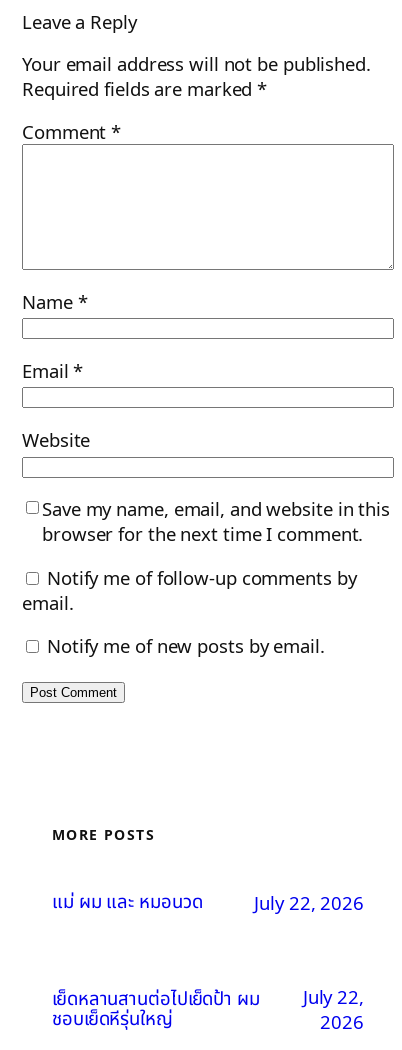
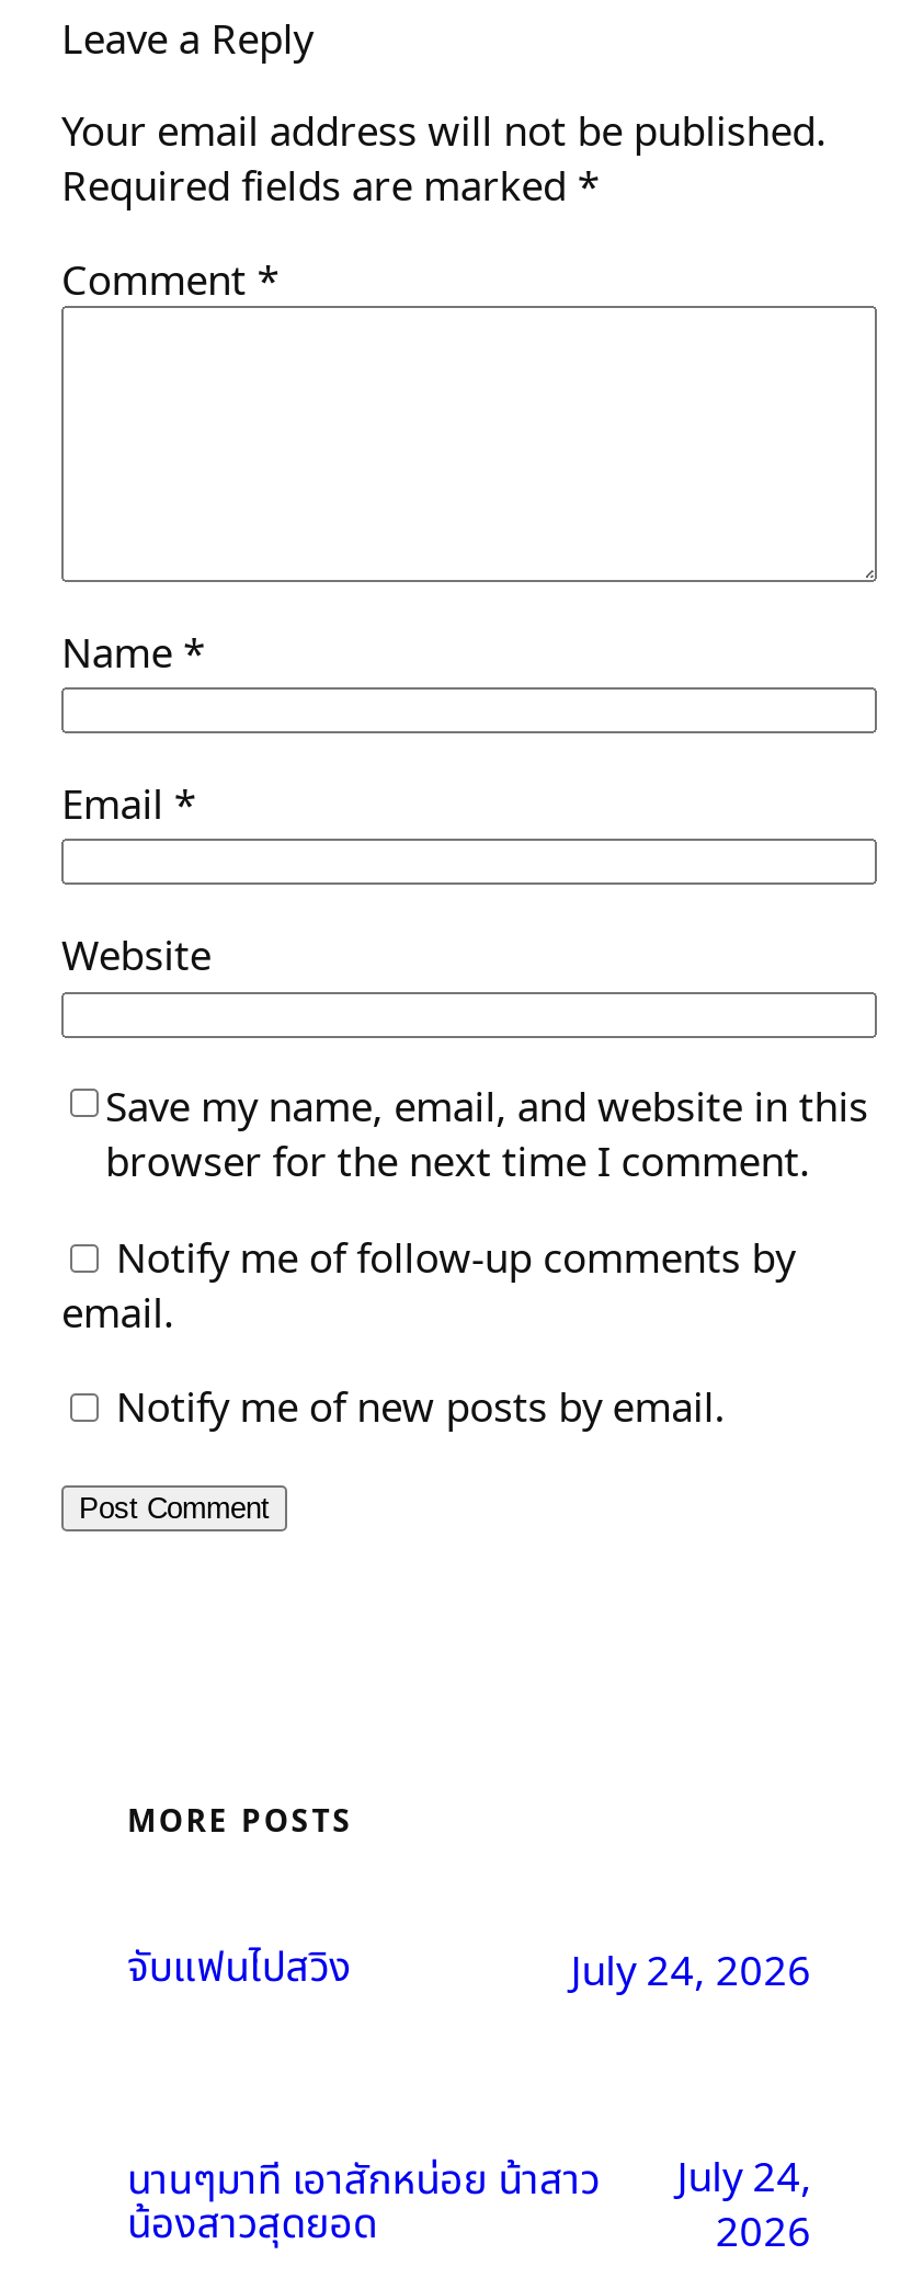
- แม่ ผม และ หมอนวด
- July 22, 2026
+ จับแฟนไปสวิง
+ July 24, 2026

- เย็ดหลานสานต่อไปเย็ดป้า ผม
- ชอบเย็ดหีรุ่นใหญ่
+ นานๆมาที เอาสักหน่อย น้าสาว
+ น้องสาวสุดยอด

- July 22,
+ July 24,
